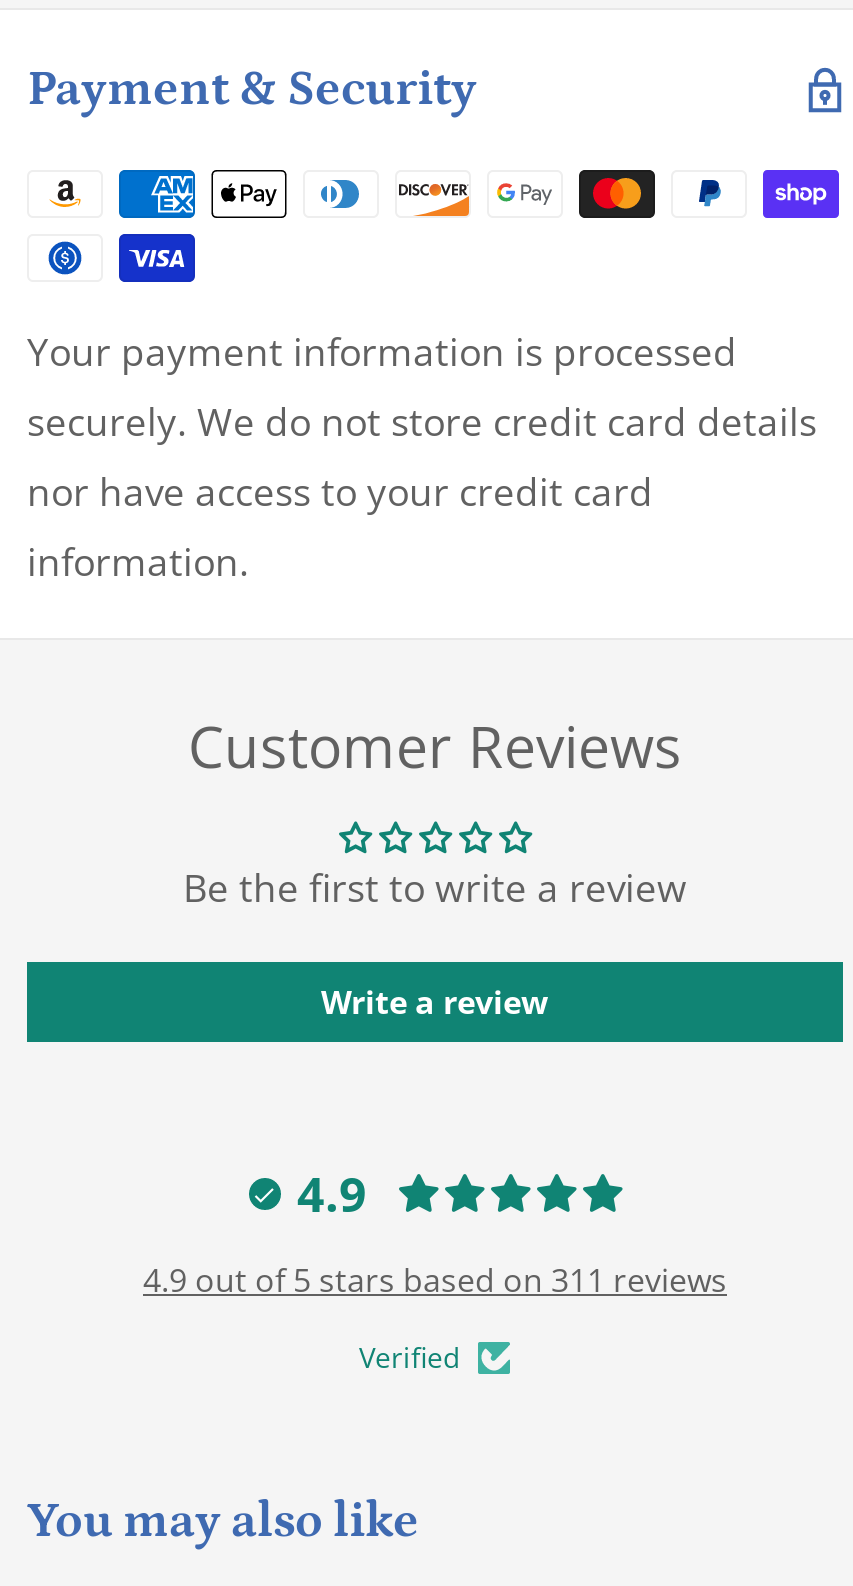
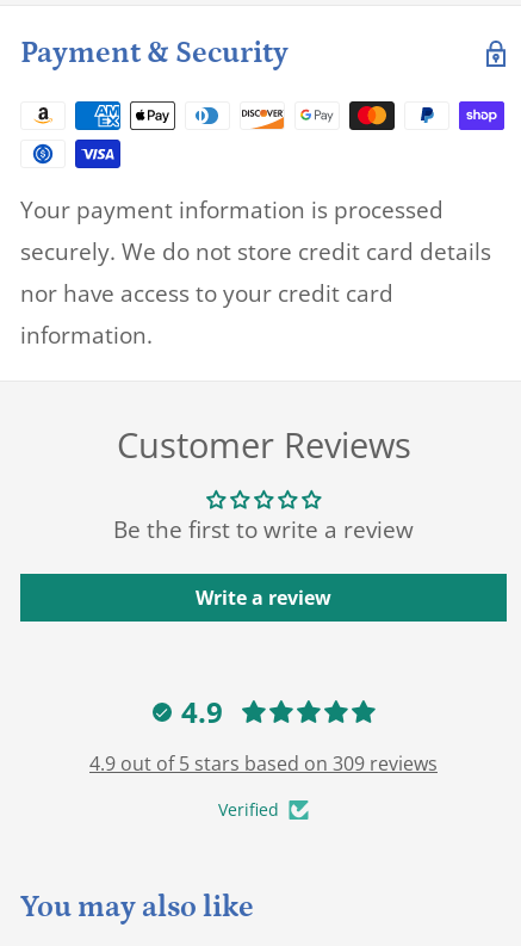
- 4.9 out of 5 stars based on 311 reviews
+ 4.9 out of 5 stars based on 309 reviews
